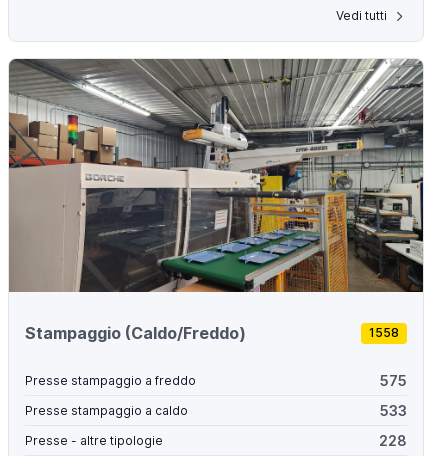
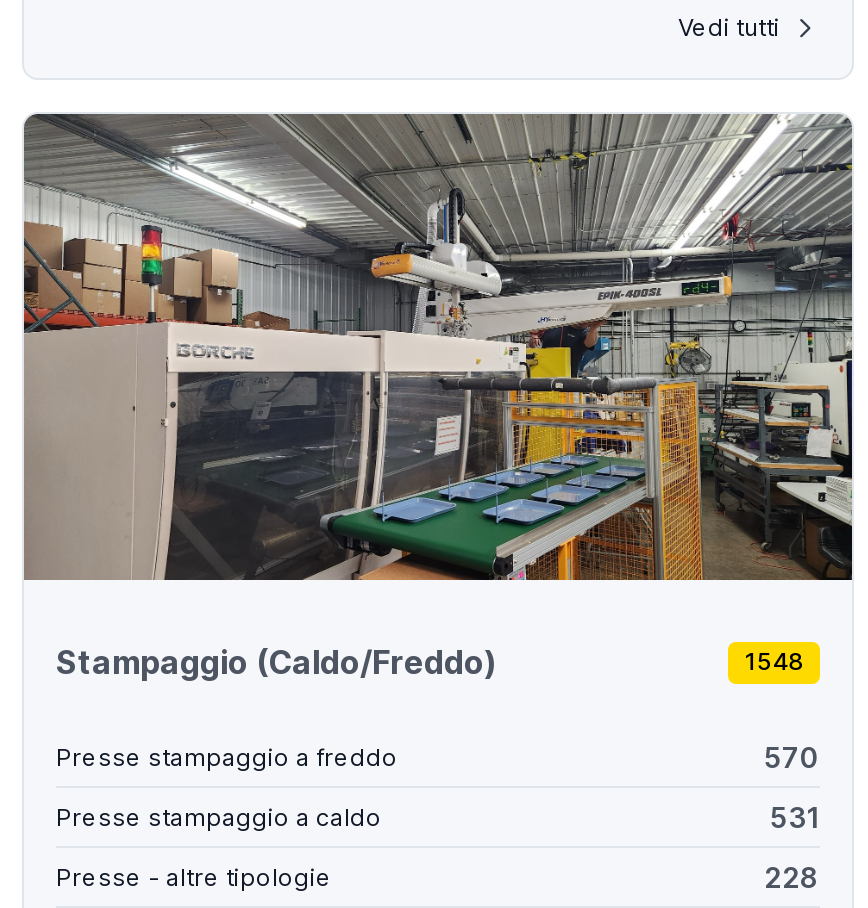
- 1558
+ 1548

- 575
+ 570

- 533
+ 531
